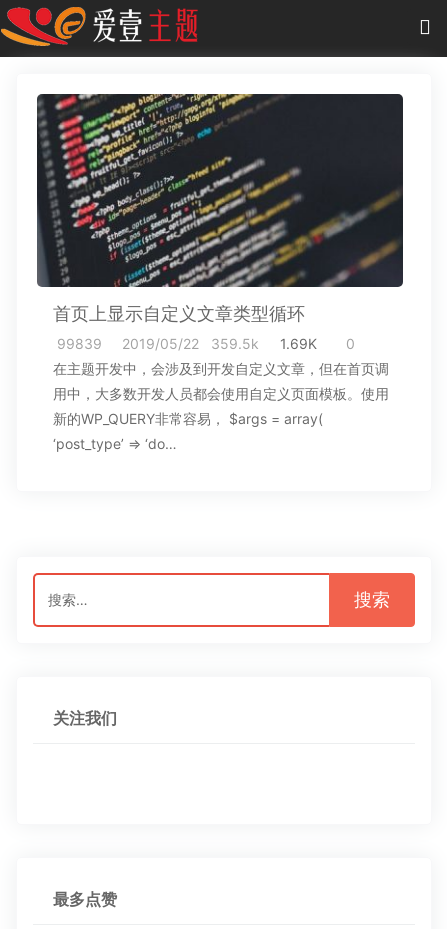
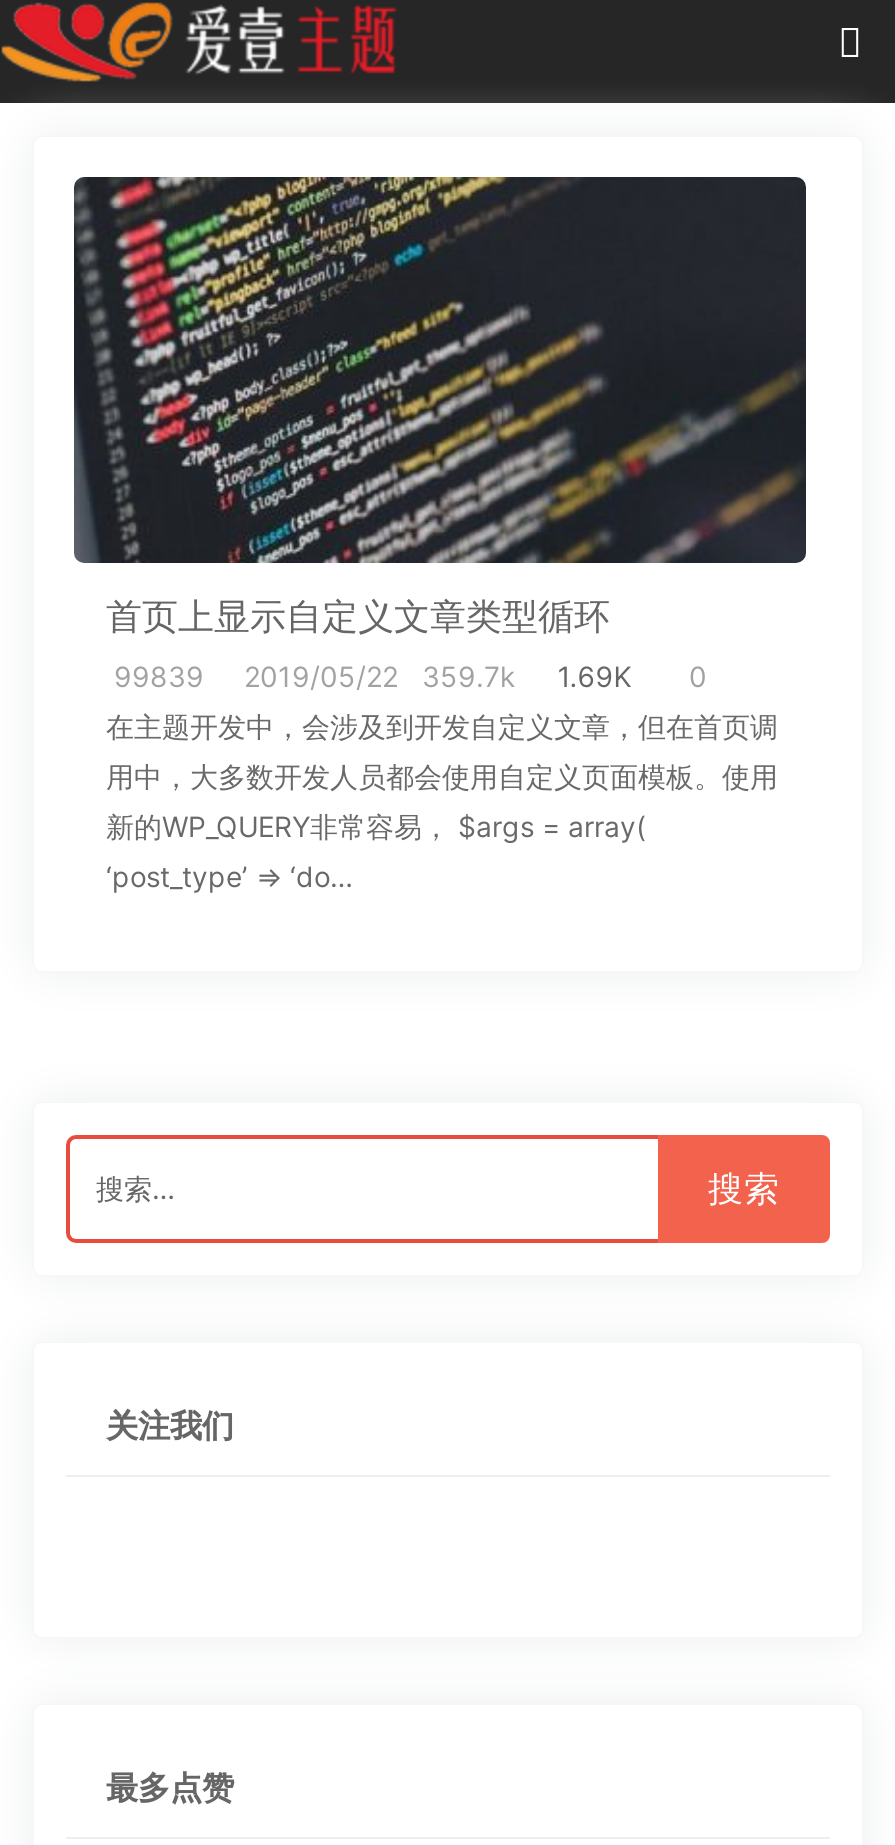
- 99839 2019/05/22 359.5k 1.69K 0
+ 99839 2019/05/22 359.7k 1.69K 0
